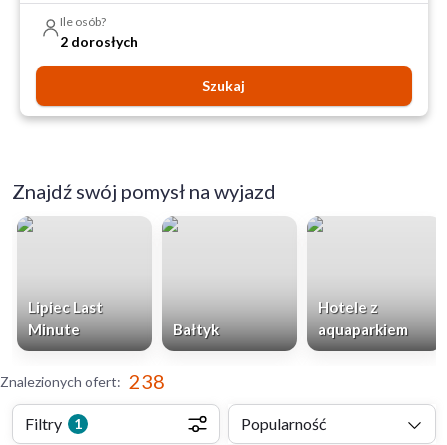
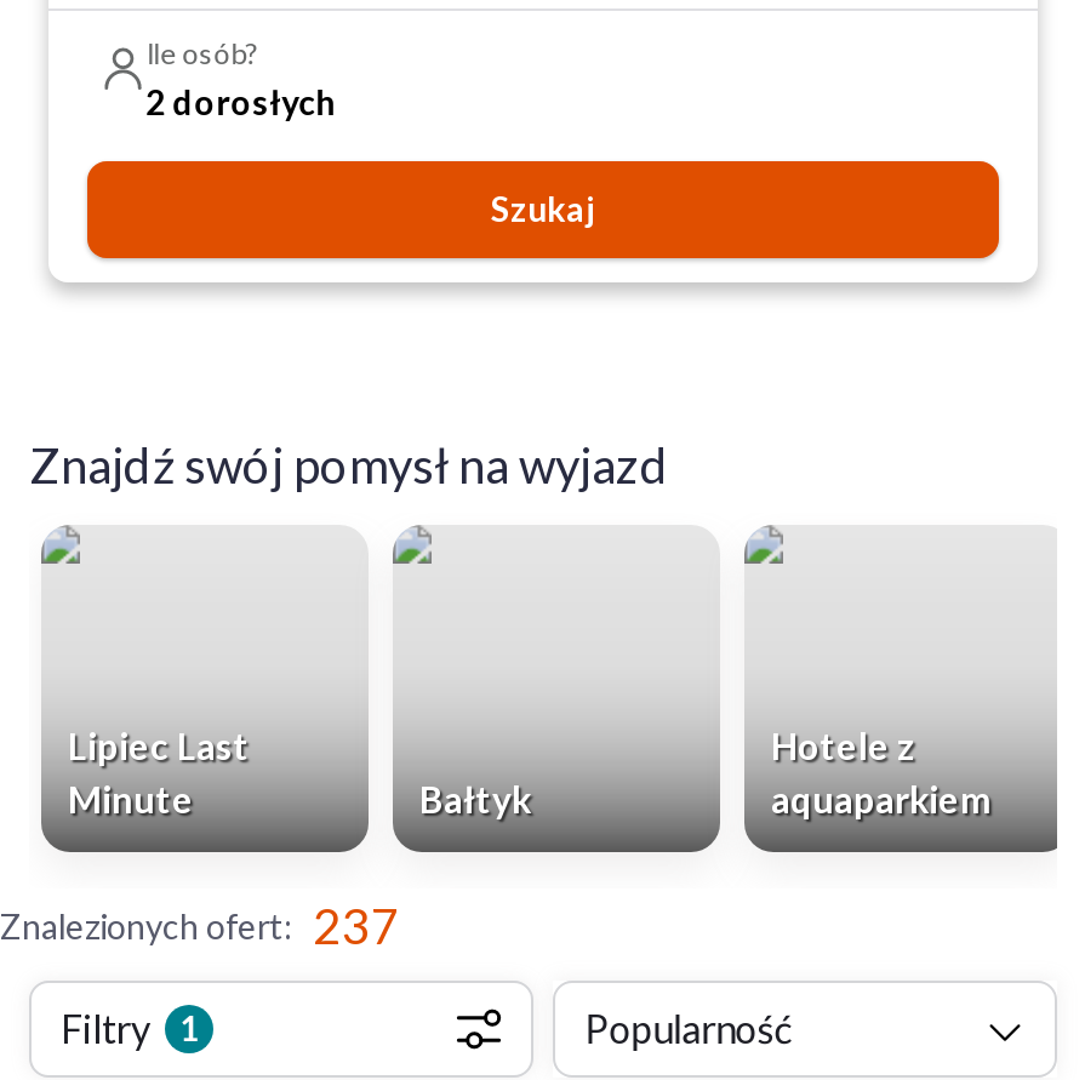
- Znalezionych ofert: 238
+ Znalezionych ofert: 237
